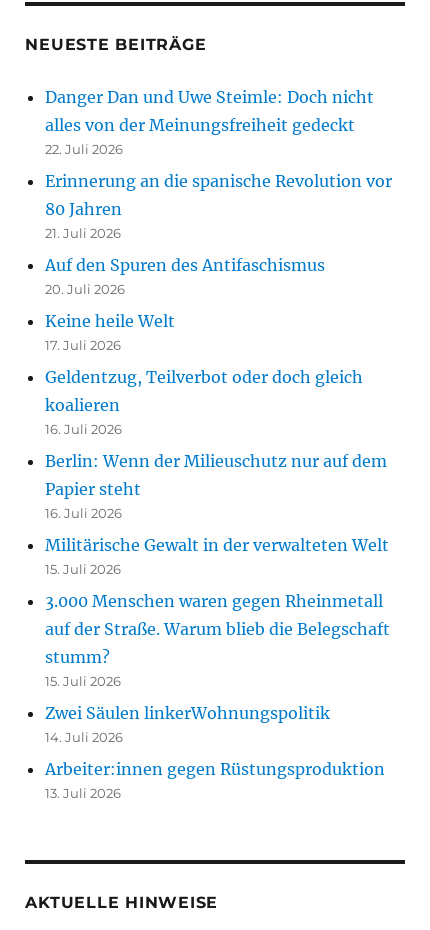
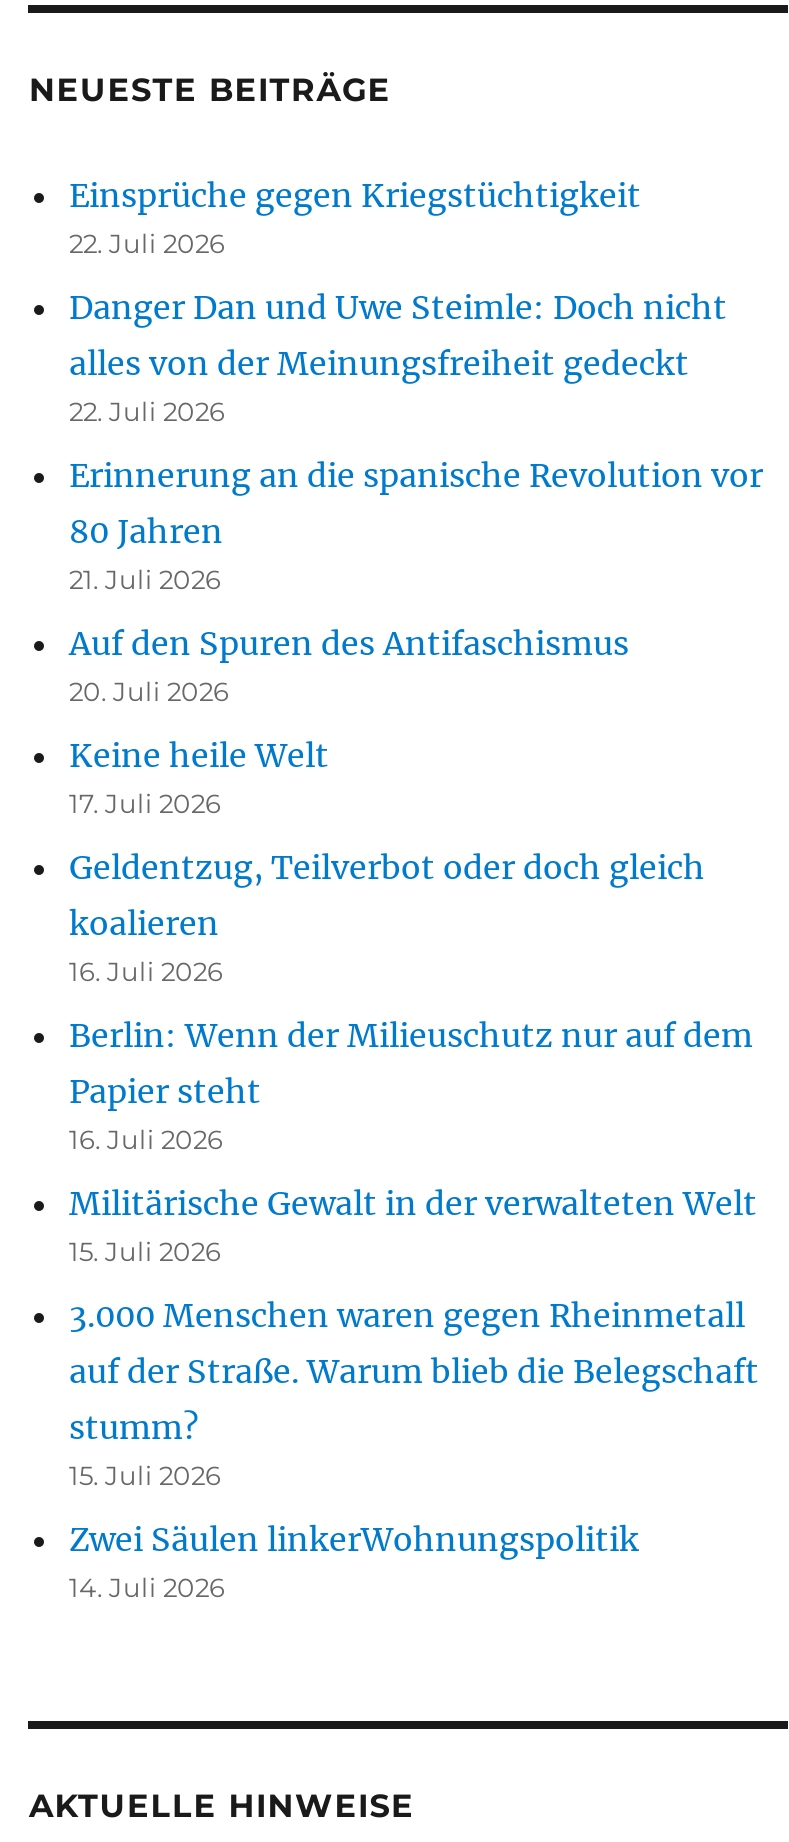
+ Einsprüche gegen Kriegstüchtigkeit
+ 22. Juli 2026

moved down: Danger Dan und Uwe Steimle: Doch nicht | alles von der Meinungsfreiheit gedeckt | 22. Juli 2026 | ... | Zwei Säulen linkerWohnungspolitik | 14. Juli 2026

- Arbeiter:innen gegen Rüstungsproduktion
- 13. Juli 2026
